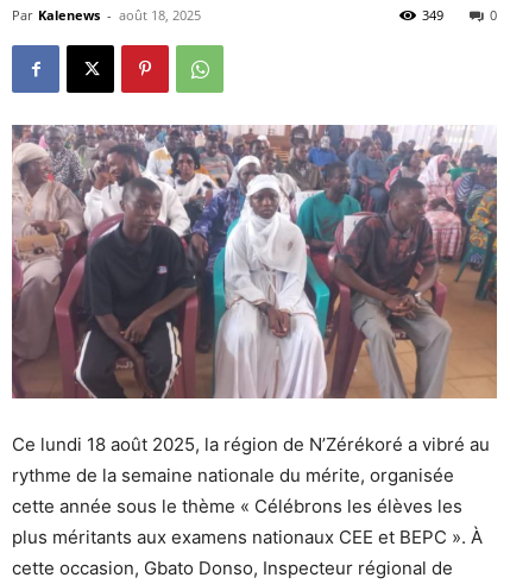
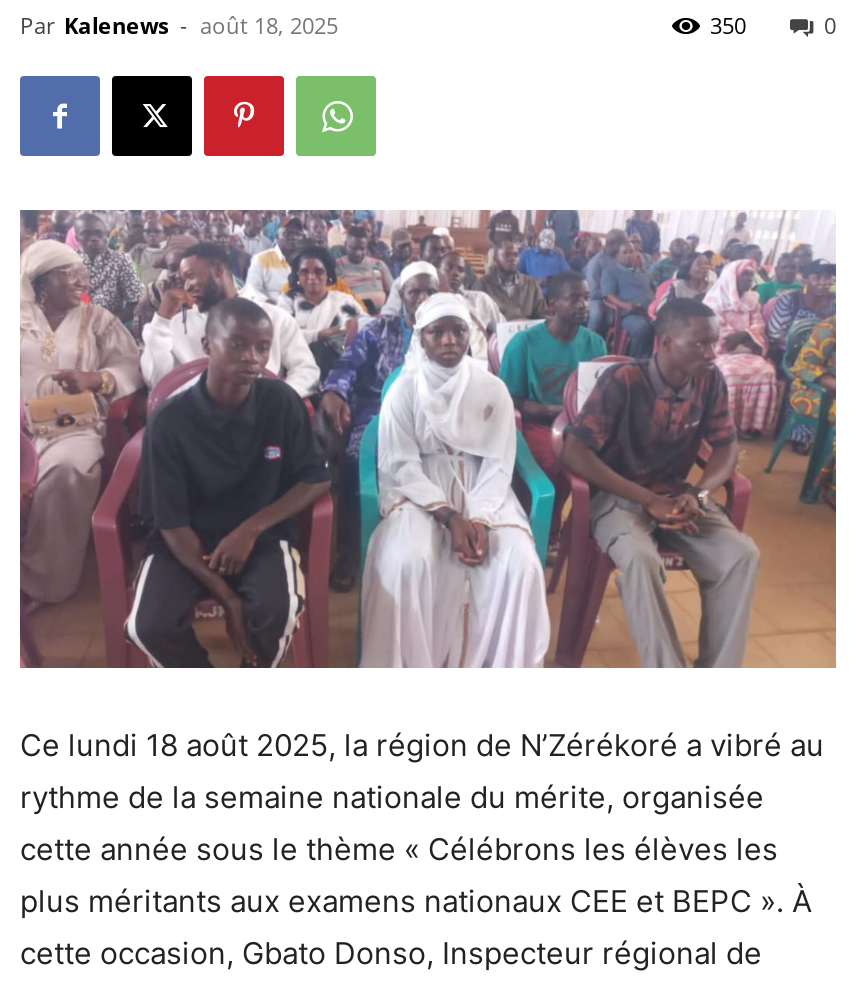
- 349
+ 350
